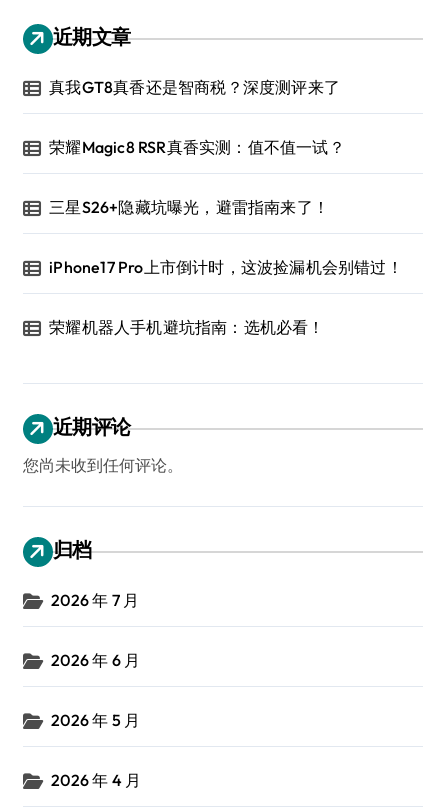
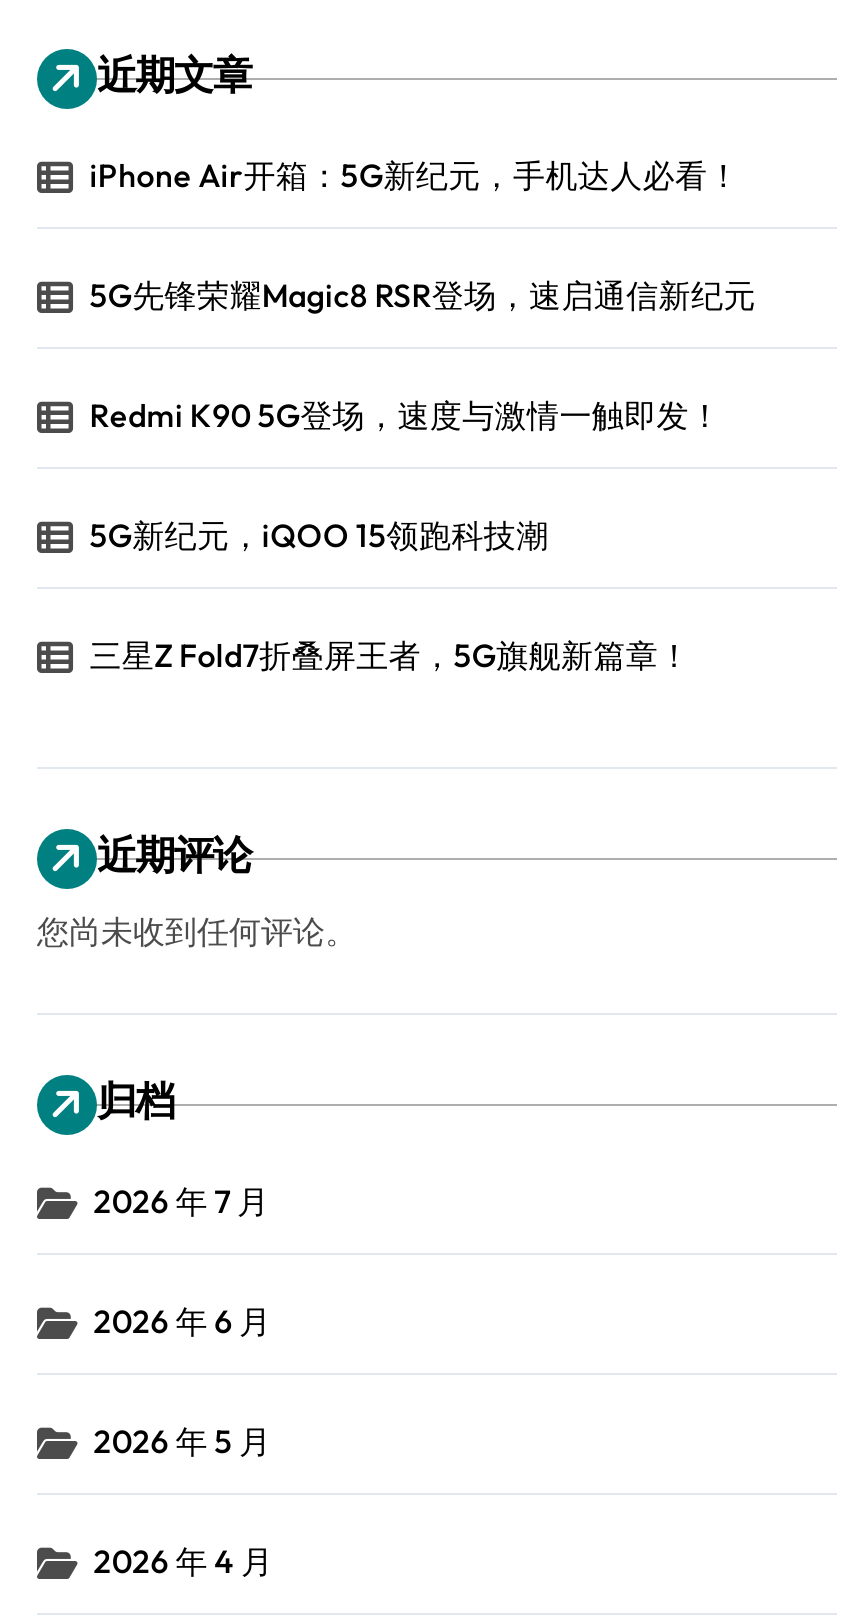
- 真我GT8真香还是智商税？深度测评来了
+ iPhone Air开箱：5G新纪元，手机达人必看！

- 荣耀Magic8 RSR真香实测：值不值一试？
+ 5G先锋荣耀Magic8 RSR登场，速启通信新纪元

- 三星S26+隐藏坑曝光，避雷指南来了！
+ Redmi K90 5G登场，速度与激情一触即发！

- iPhone17 Pro上市倒计时，这波捡漏机会别错过！
+ 5G新纪元，iQOO 15领跑科技潮

- 荣耀机器人手机避坑指南：选机必看！
+ 三星Z Fold7折叠屏王者，5G旗舰新篇章！
